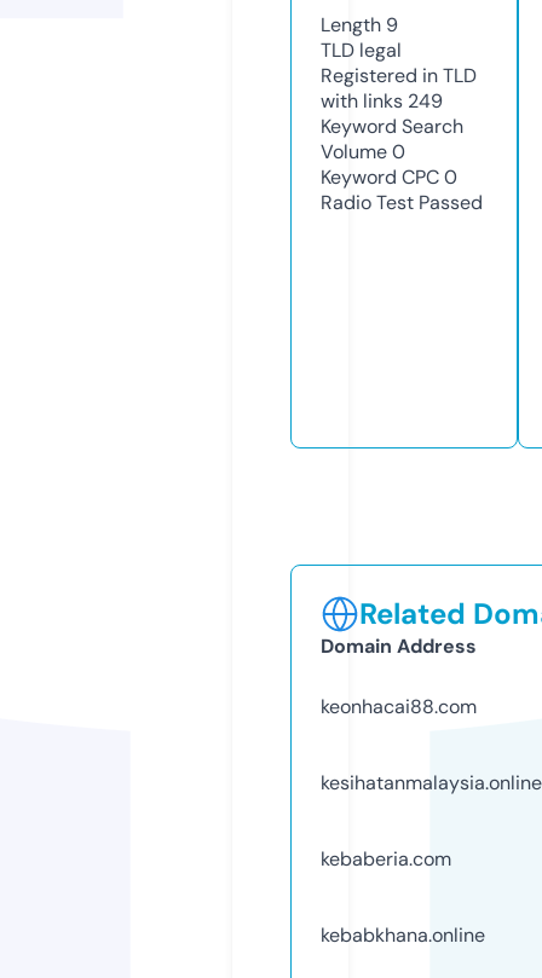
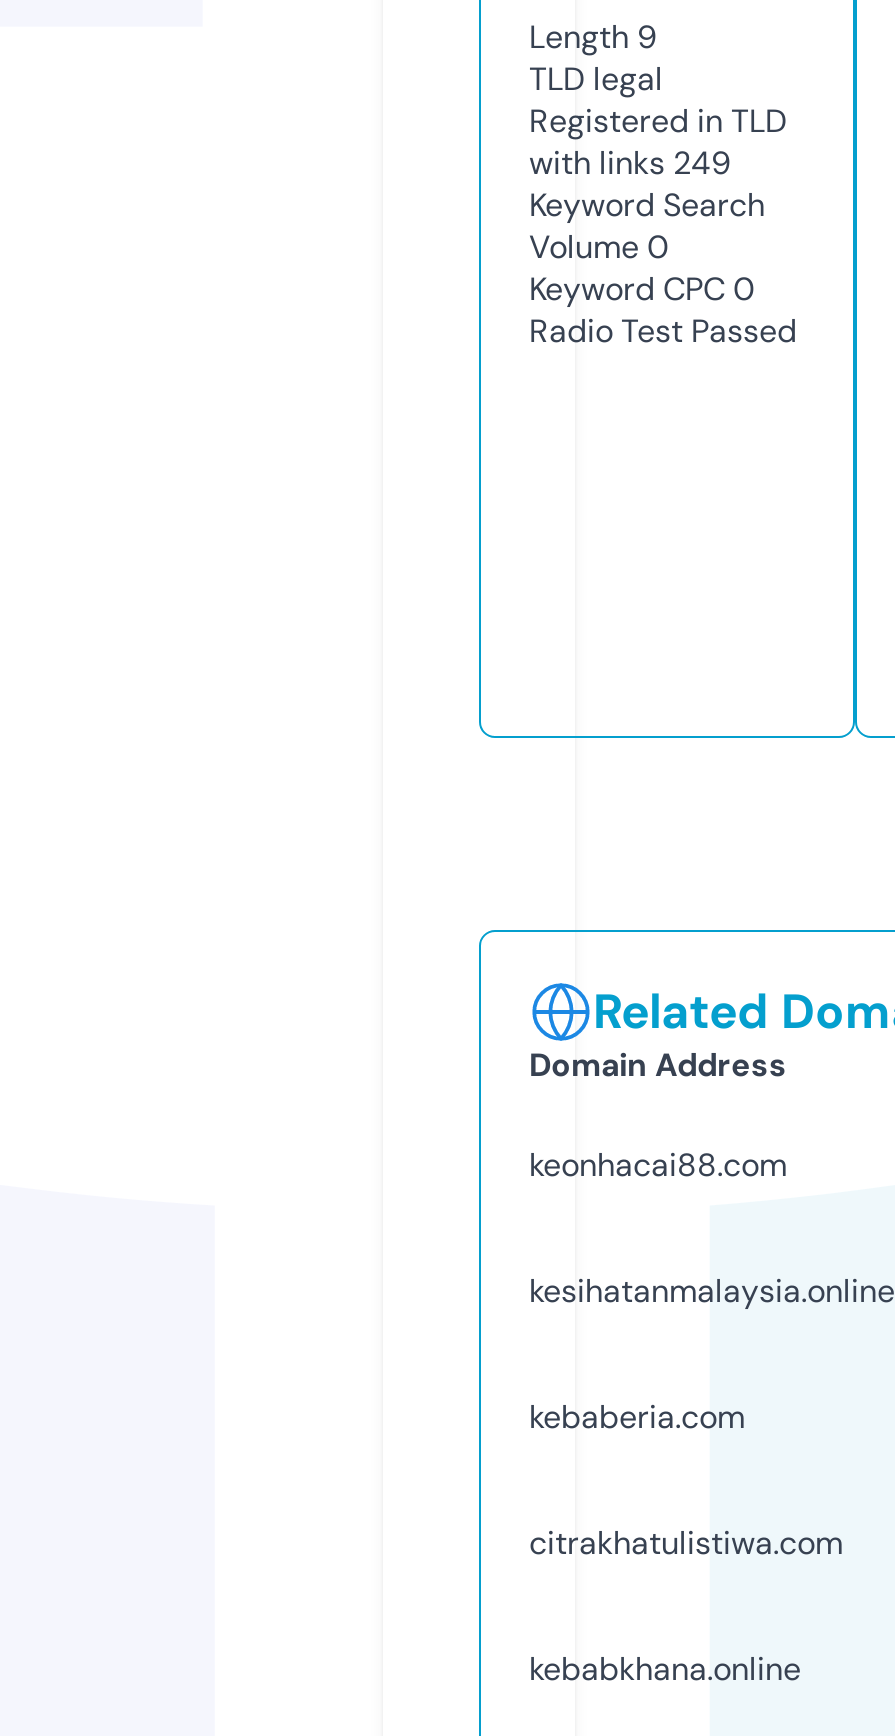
+ citrakhatulistiwa.com
